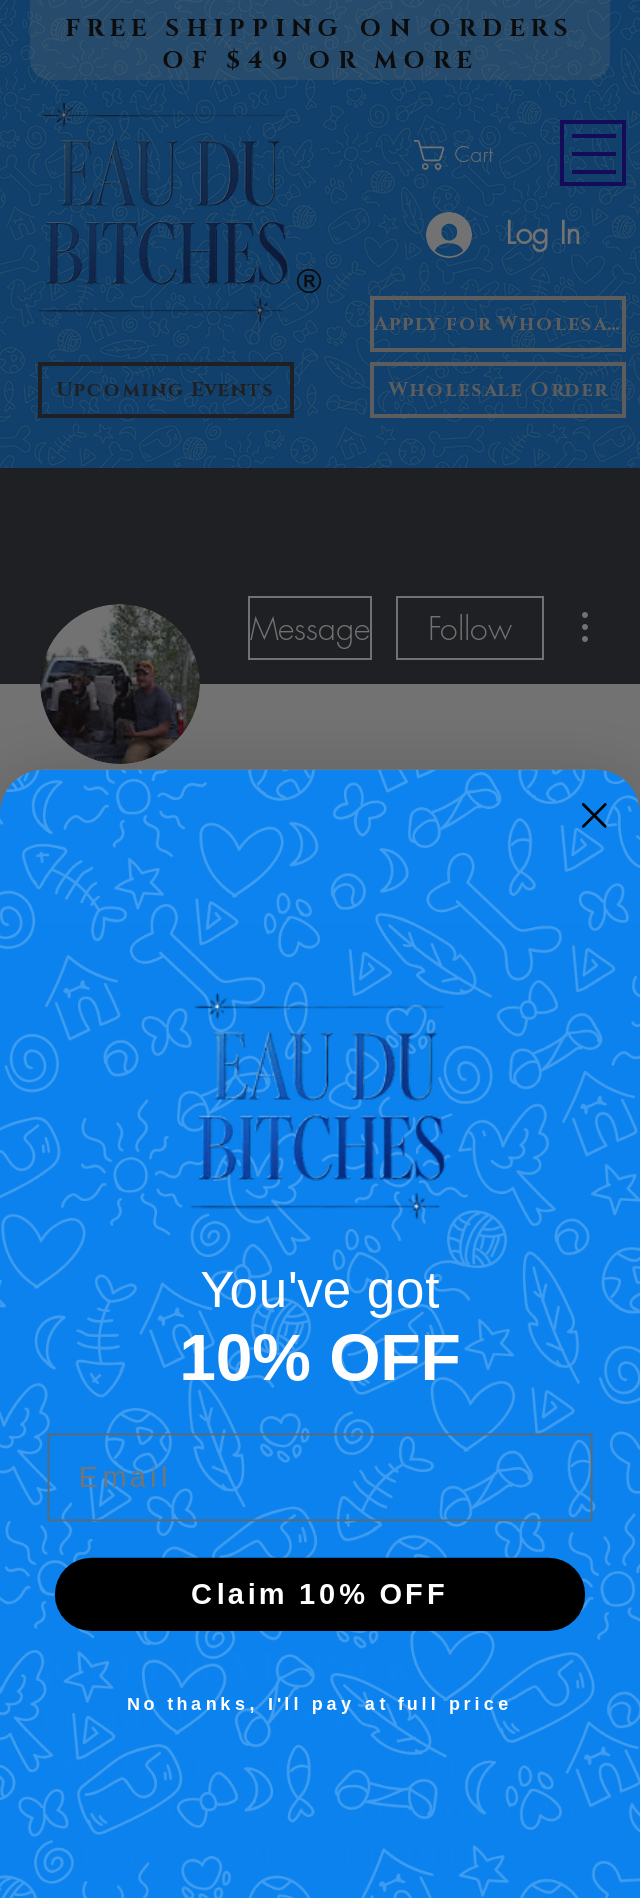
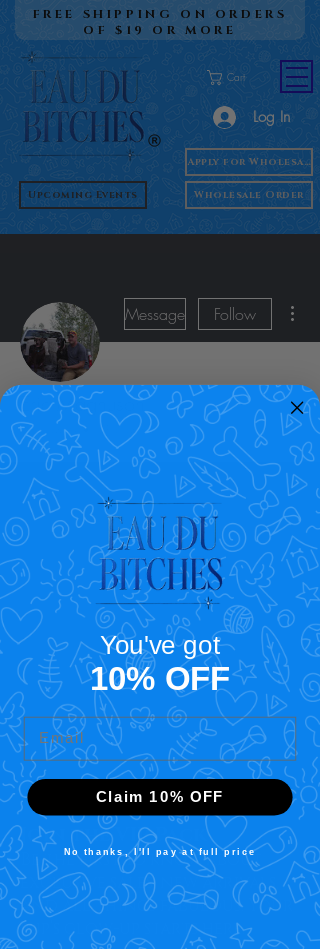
- OF $49 OR MORE
+ OF $19 OR MORE
